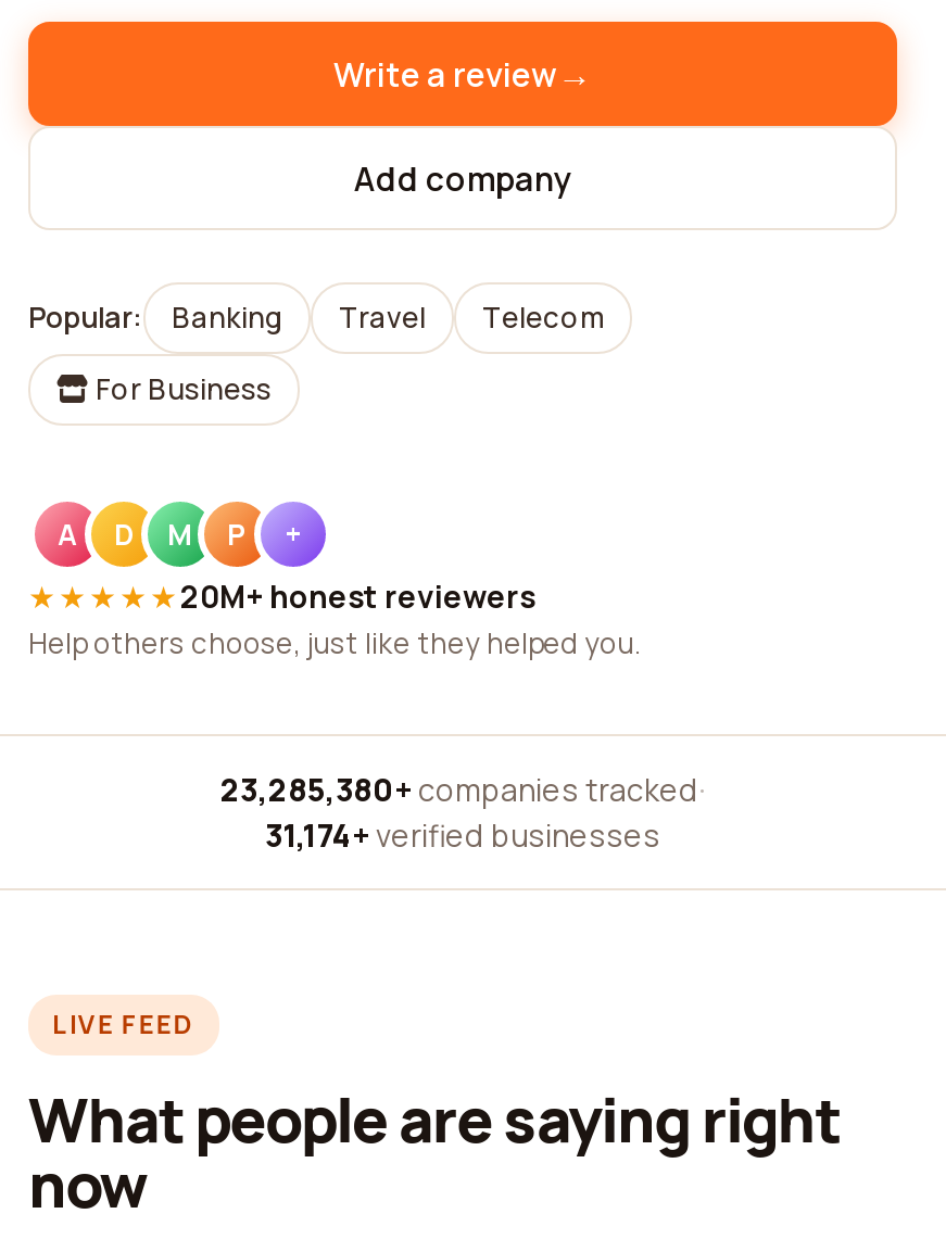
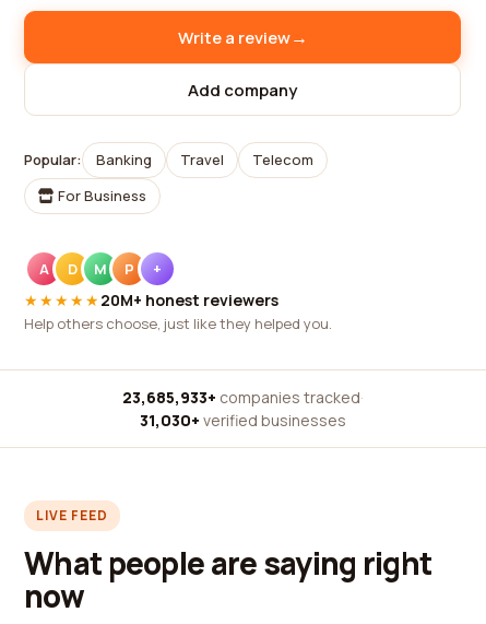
- 23,285,380+ companies tracked ·
+ 23,685,933+ companies tracked ·

- 31,174+ verified businesses
+ 31,030+ verified businesses
